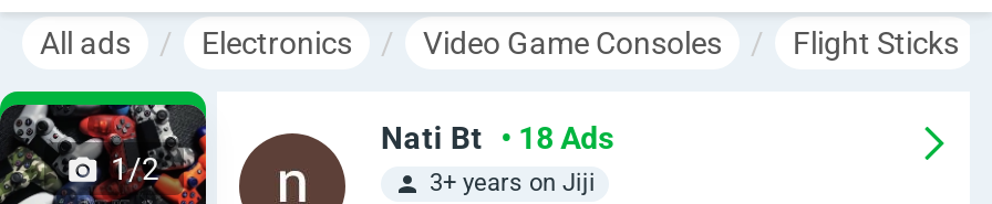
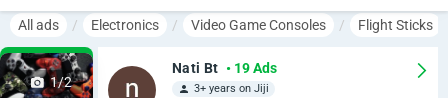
- Nati Bt • 18 Ads
+ Nati Bt • 19 Ads
